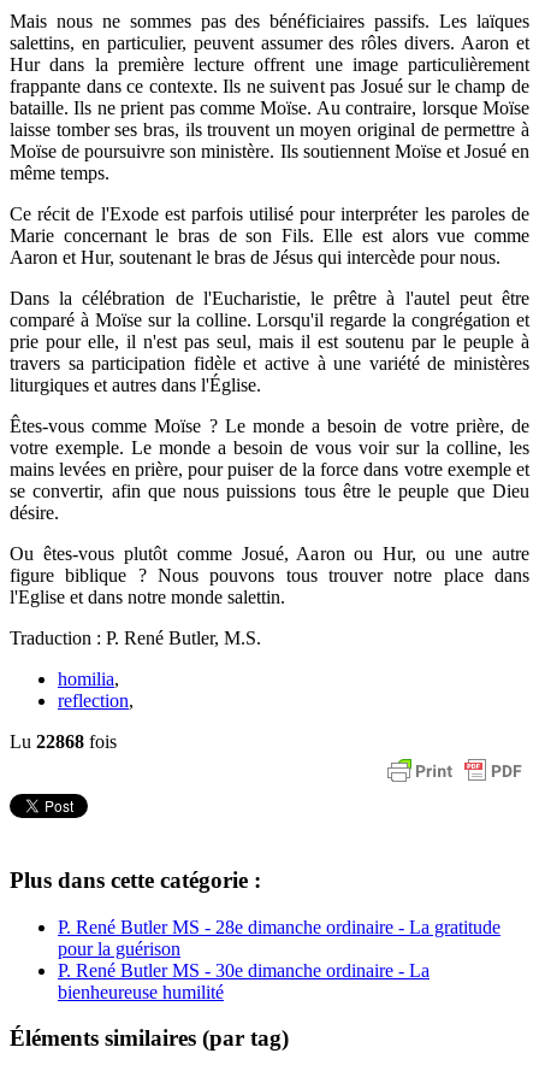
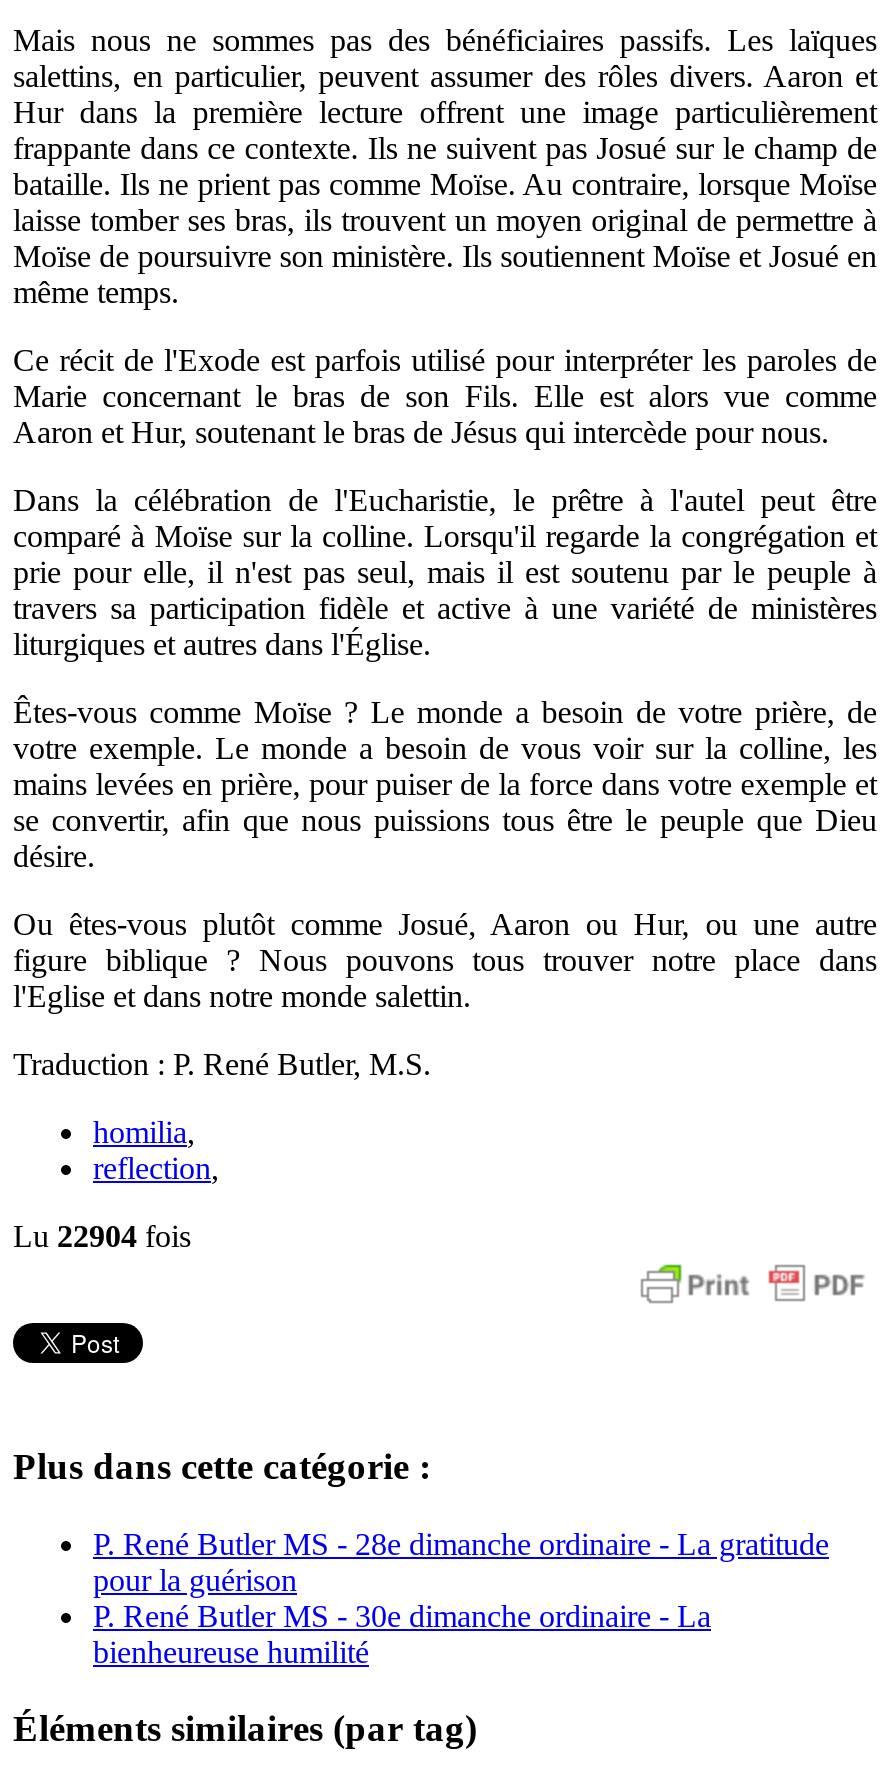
- Lu 22868 fois
+ Lu 22904 fois
